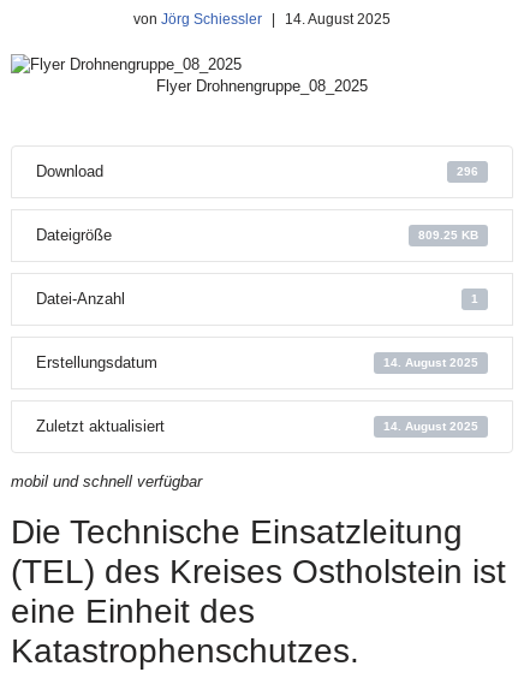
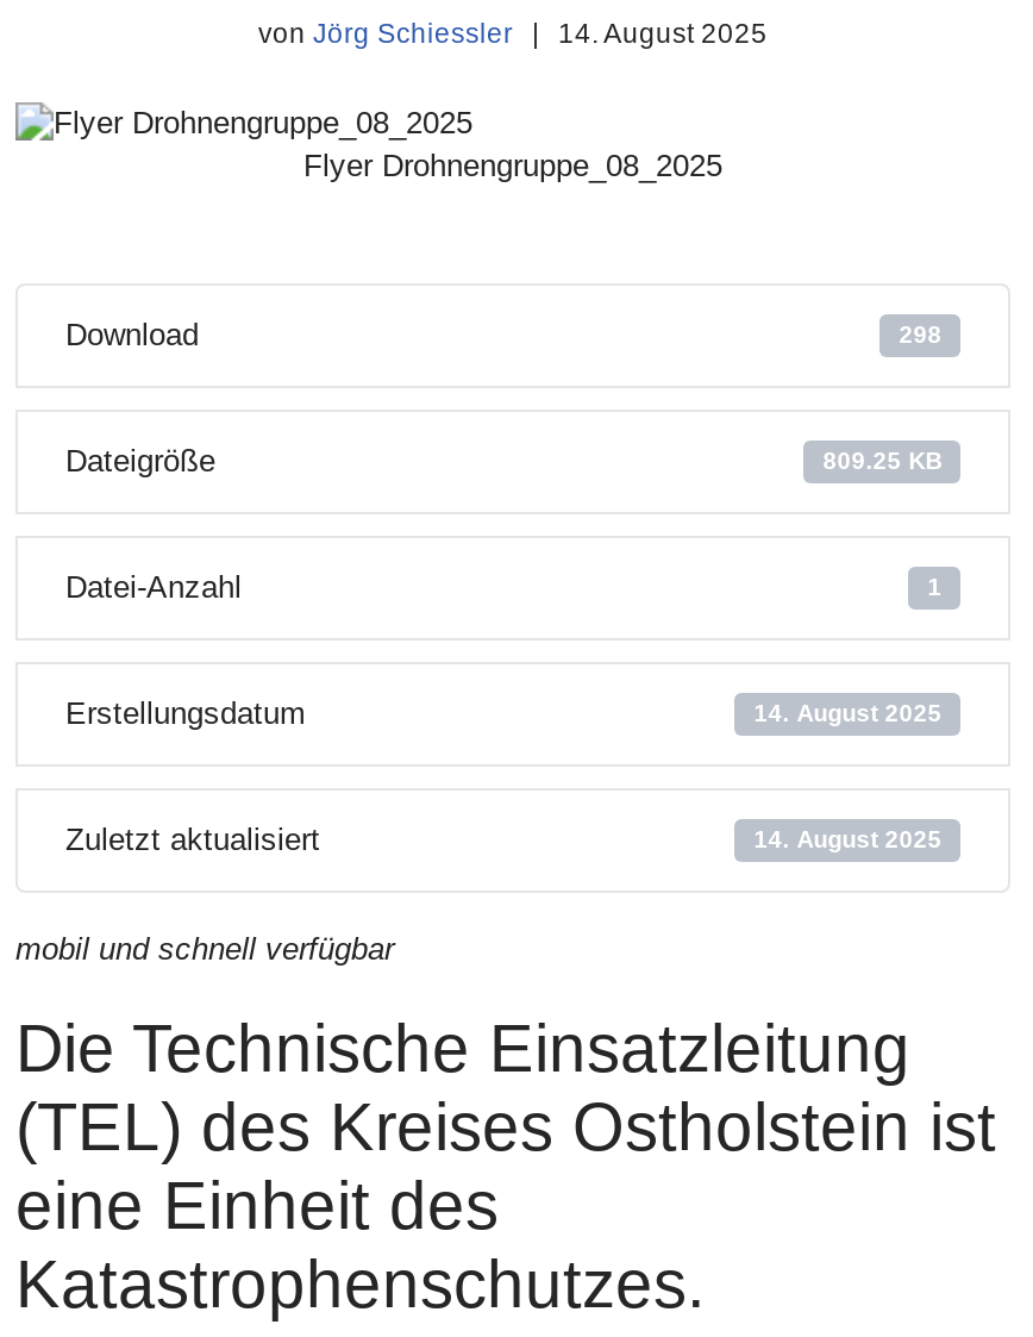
- 296
+ 298
